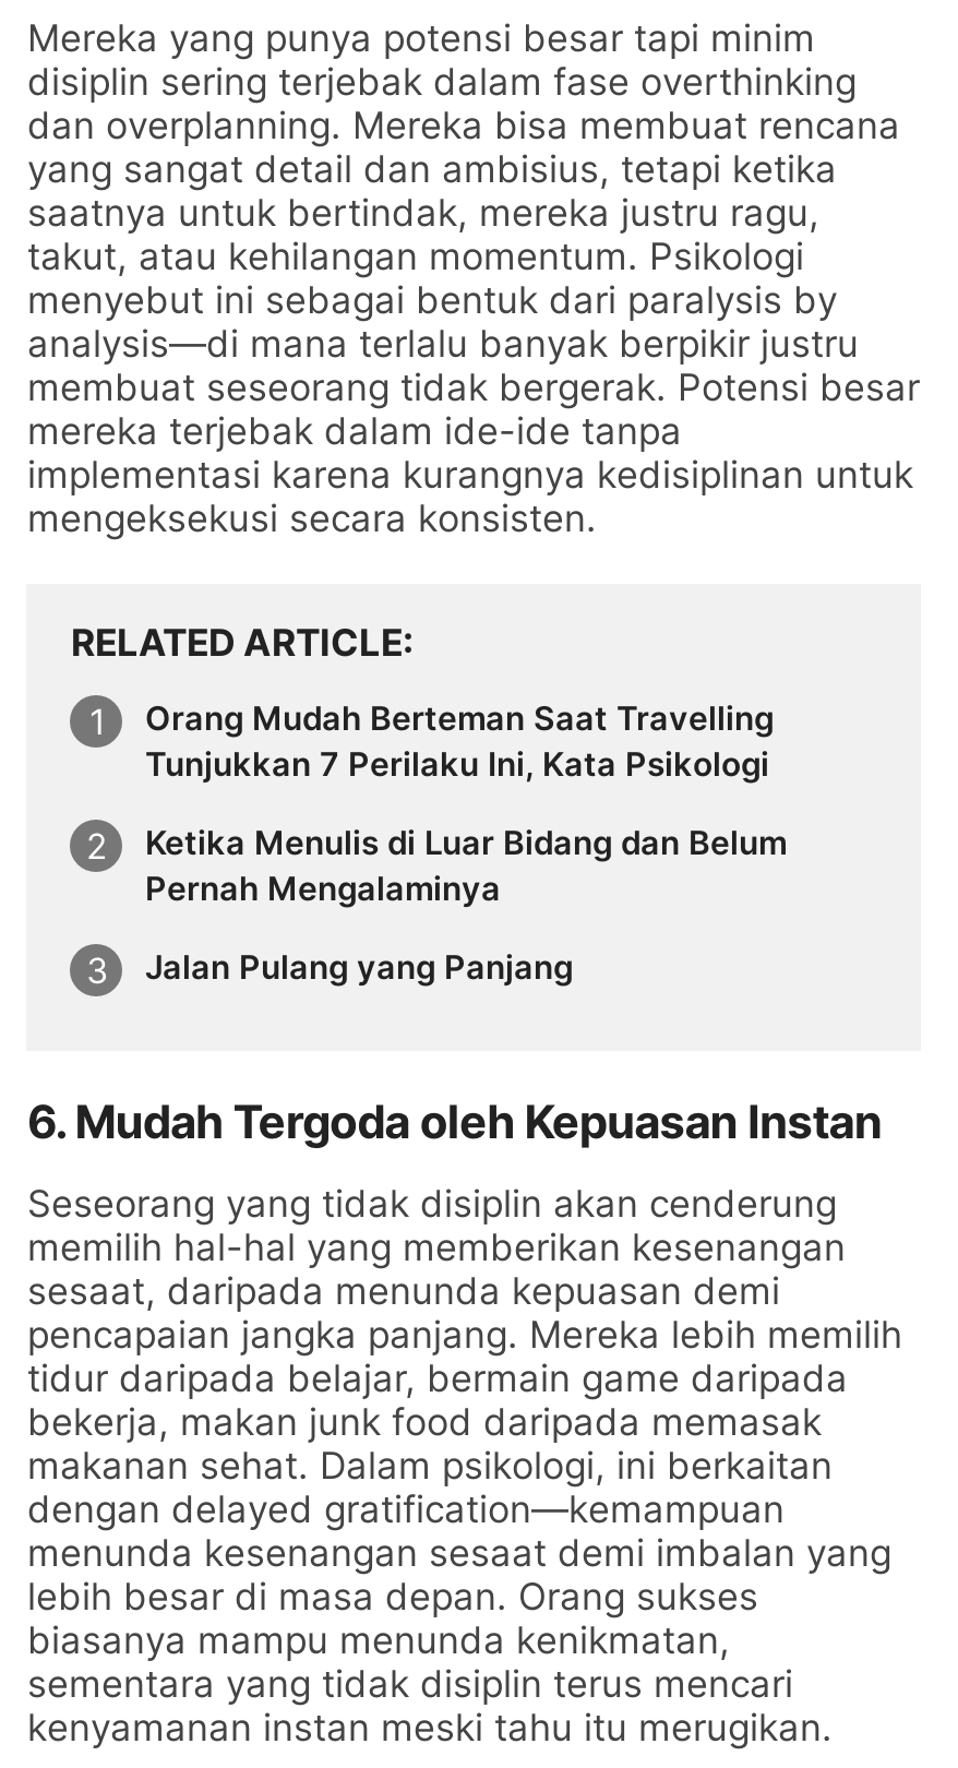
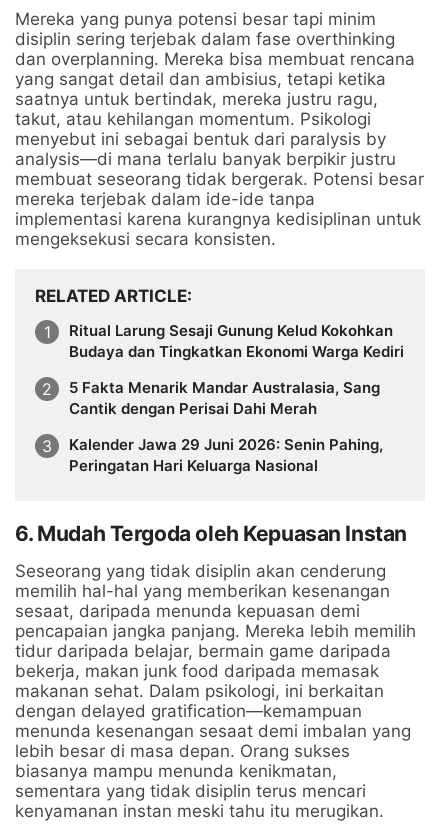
- Orang Mudah Berteman Saat Travelling
- Tunjukkan 7 Perilaku Ini, Kata Psikologi
+ Ritual Larung Sesaji Gunung Kelud Kokohkan
+ Budaya dan Tingkatkan Ekonomi Warga Kediri

- Ketika Menulis di Luar Bidang dan Belum
- Pernah Mengalaminya
+ 5 Fakta Menarik Mandar Australasia, Sang
+ Cantik dengan Perisai Dahi Merah

- Jalan Pulang yang Panjang
+ Kalender Jawa 29 Juni 2026: Senin Pahing,
+ Peringatan Hari Keluarga Nasional
